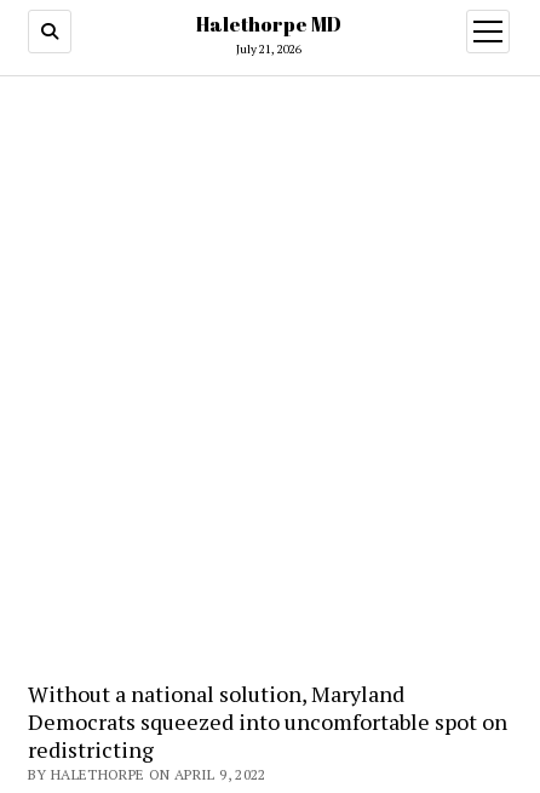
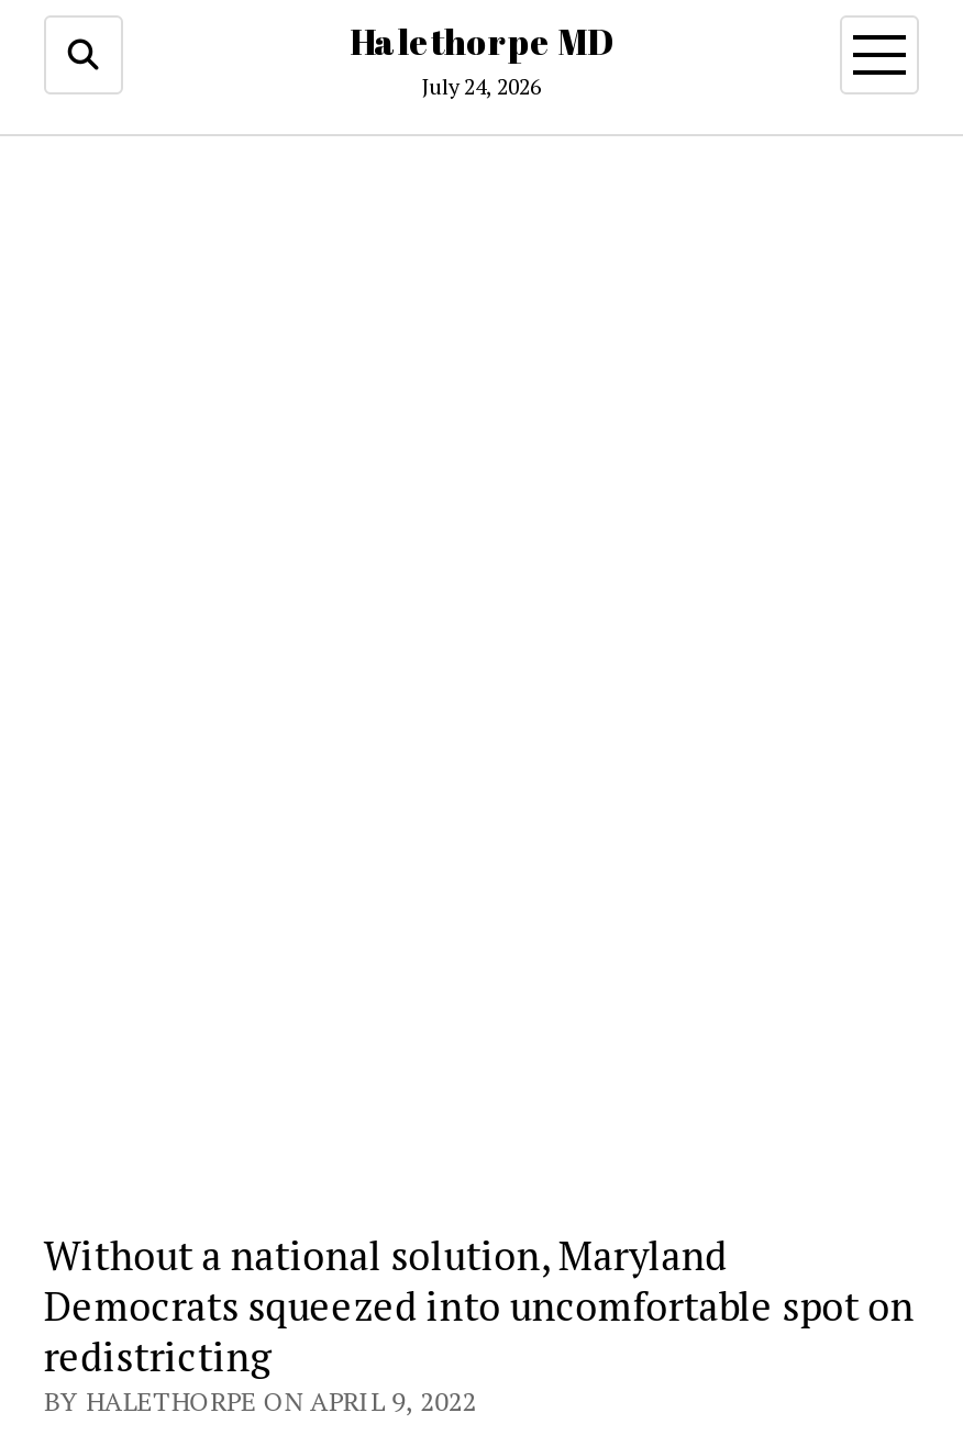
- July 21, 2026
+ July 24, 2026
